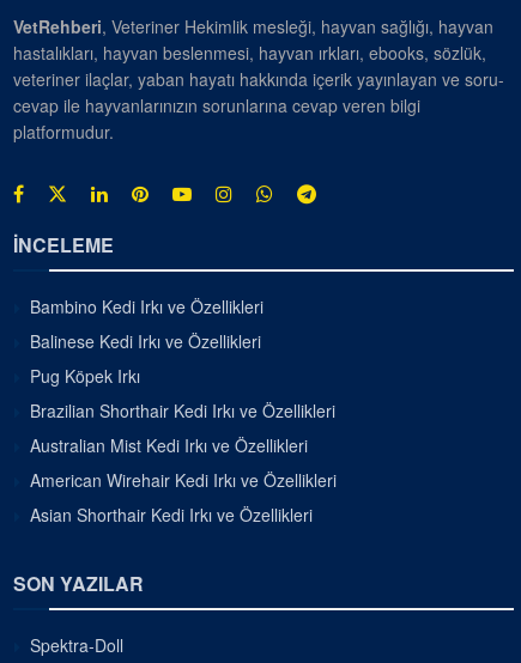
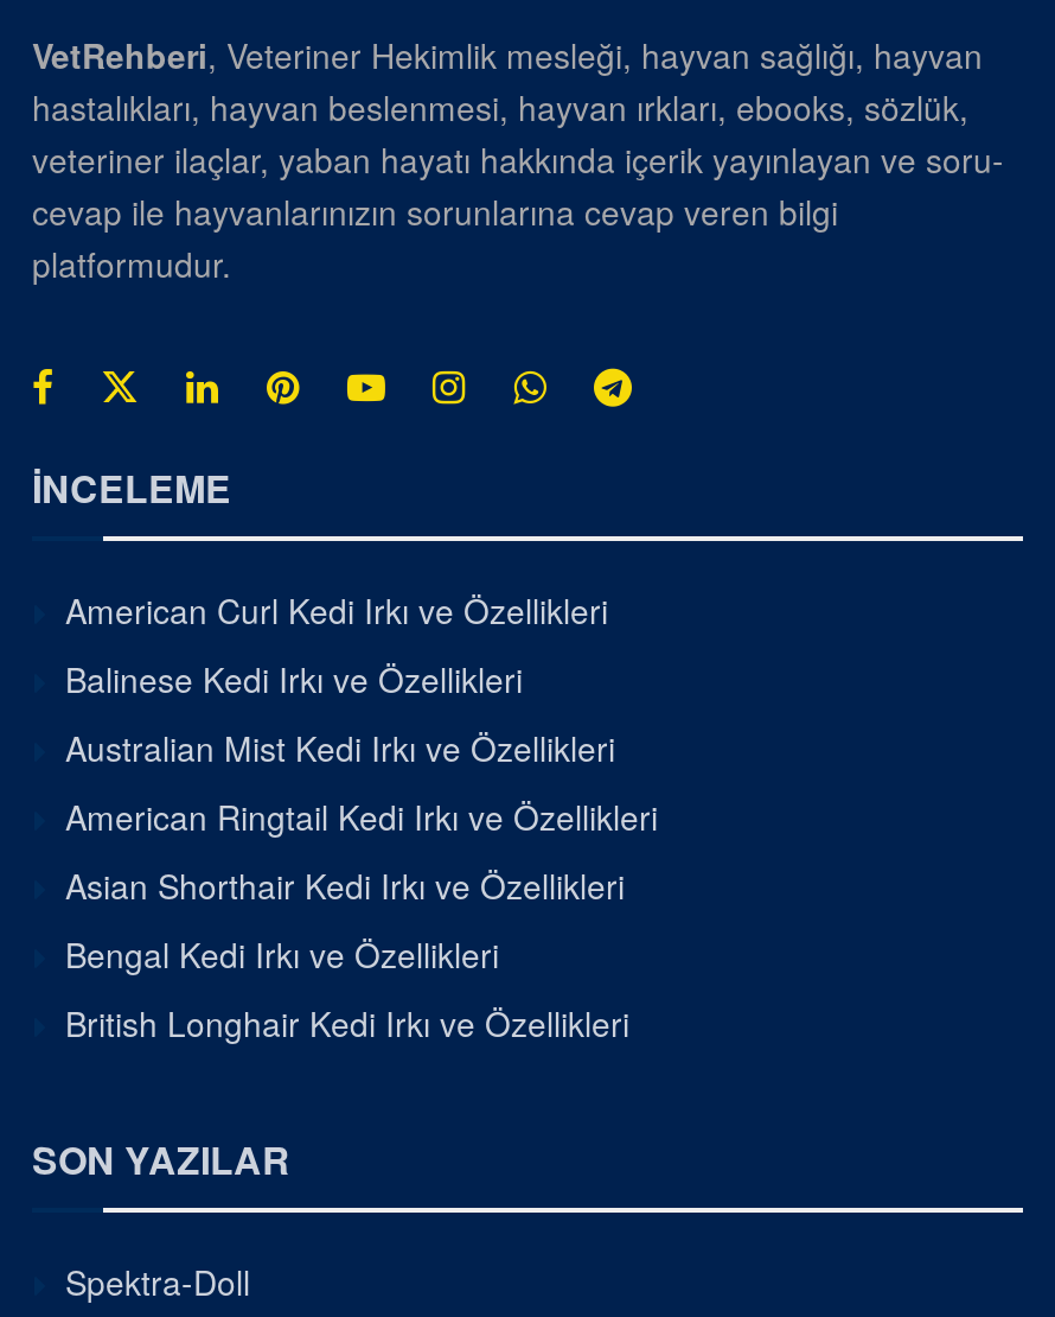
- Bambino Kedi Irkı ve Özellikleri
+ American Curl Kedi Irkı ve Özellikleri

- Pug Köpek Irkı
- Brazilian Shorthair Kedi Irkı ve Özellikleri

moved up: Australian Mist Kedi Irkı ve Özellikleri

- American Wirehair Kedi Irkı ve Özellikleri
+ American Ringtail Kedi Irkı ve Özellikleri

moved up: Asian Shorthair Kedi Irkı ve Özellikleri

+ Bengal Kedi Irkı ve Özellikleri
+ British Longhair Kedi Irkı ve Özellikleri
